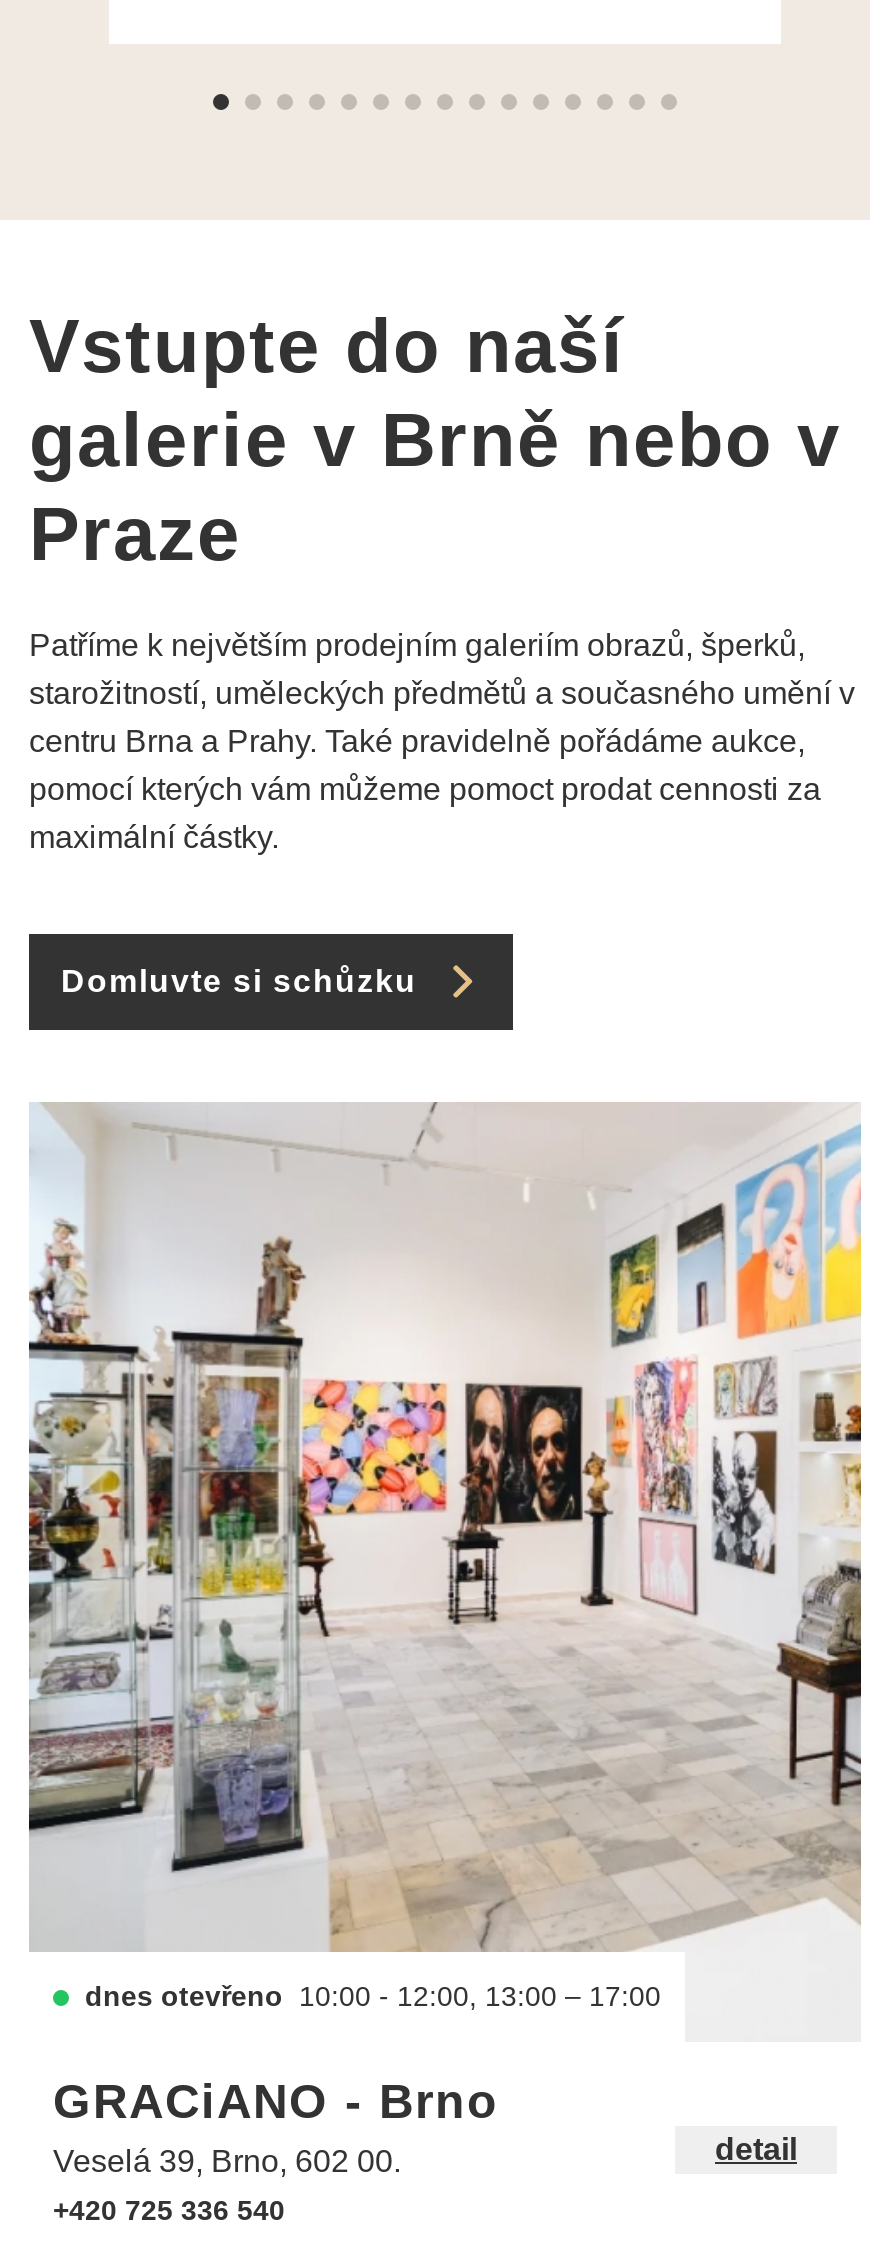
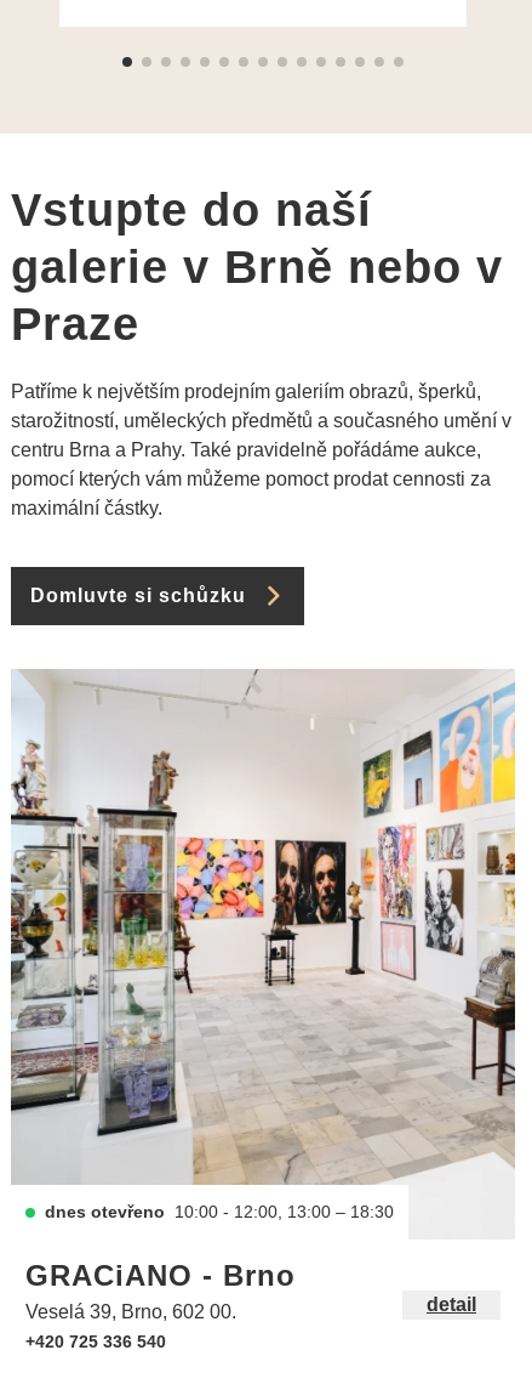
- dnes otevřeno 10:00 - 12:00, 13:00 – 17:00
+ dnes otevřeno 10:00 - 12:00, 13:00 – 18:30
